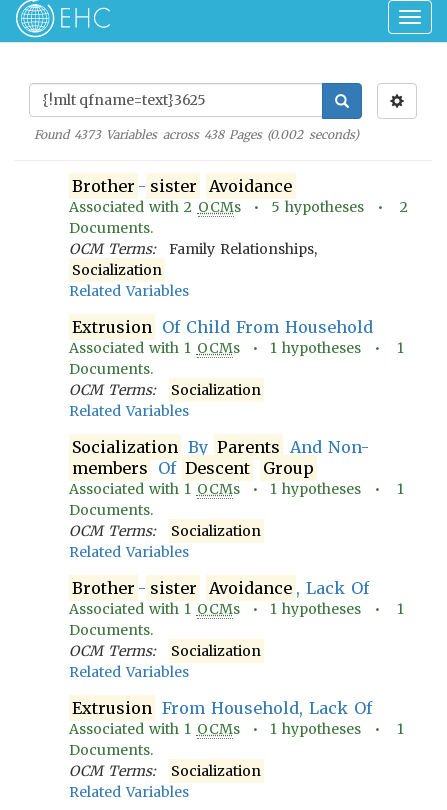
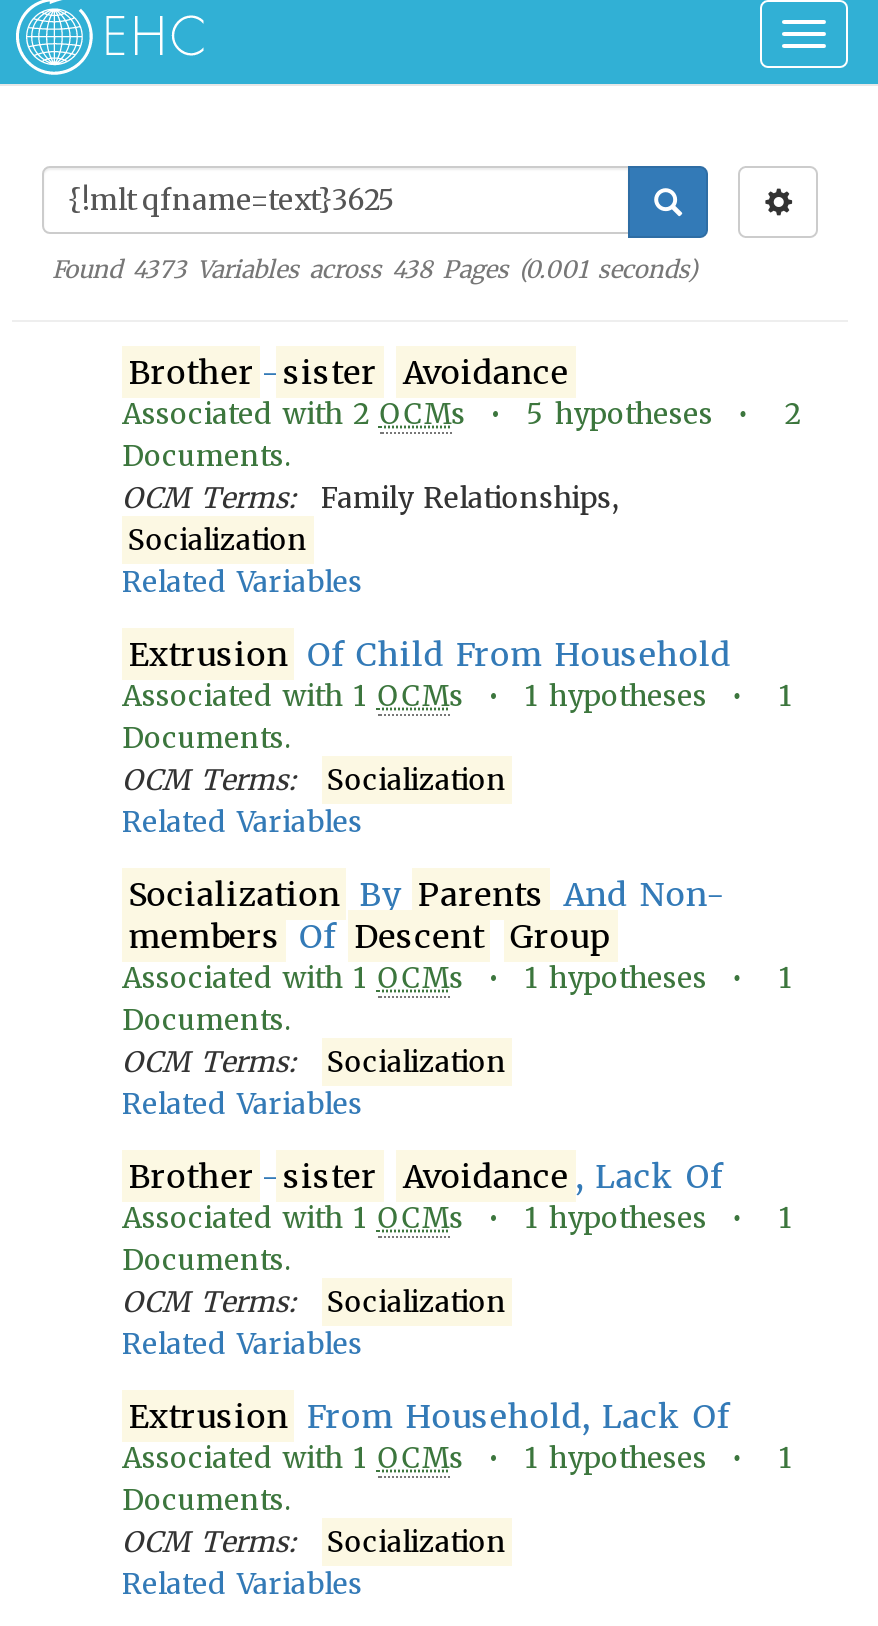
- Found 4373 Variables across 438 Pages (0.002 seconds)
+ Found 4373 Variables across 438 Pages (0.001 seconds)
